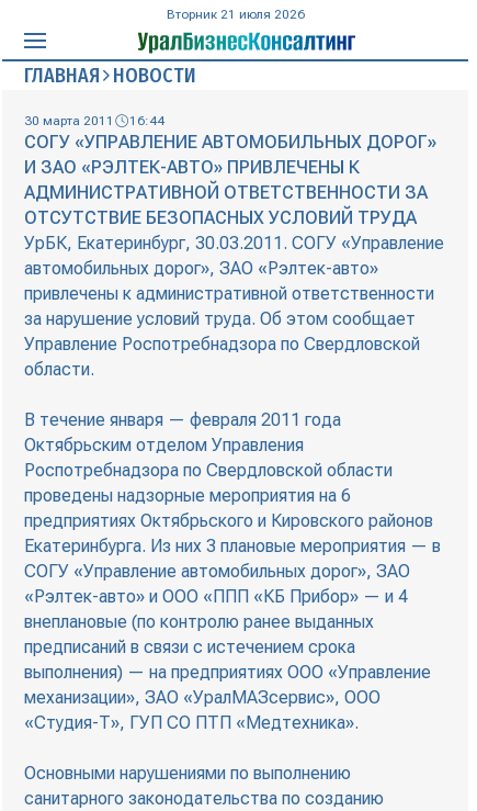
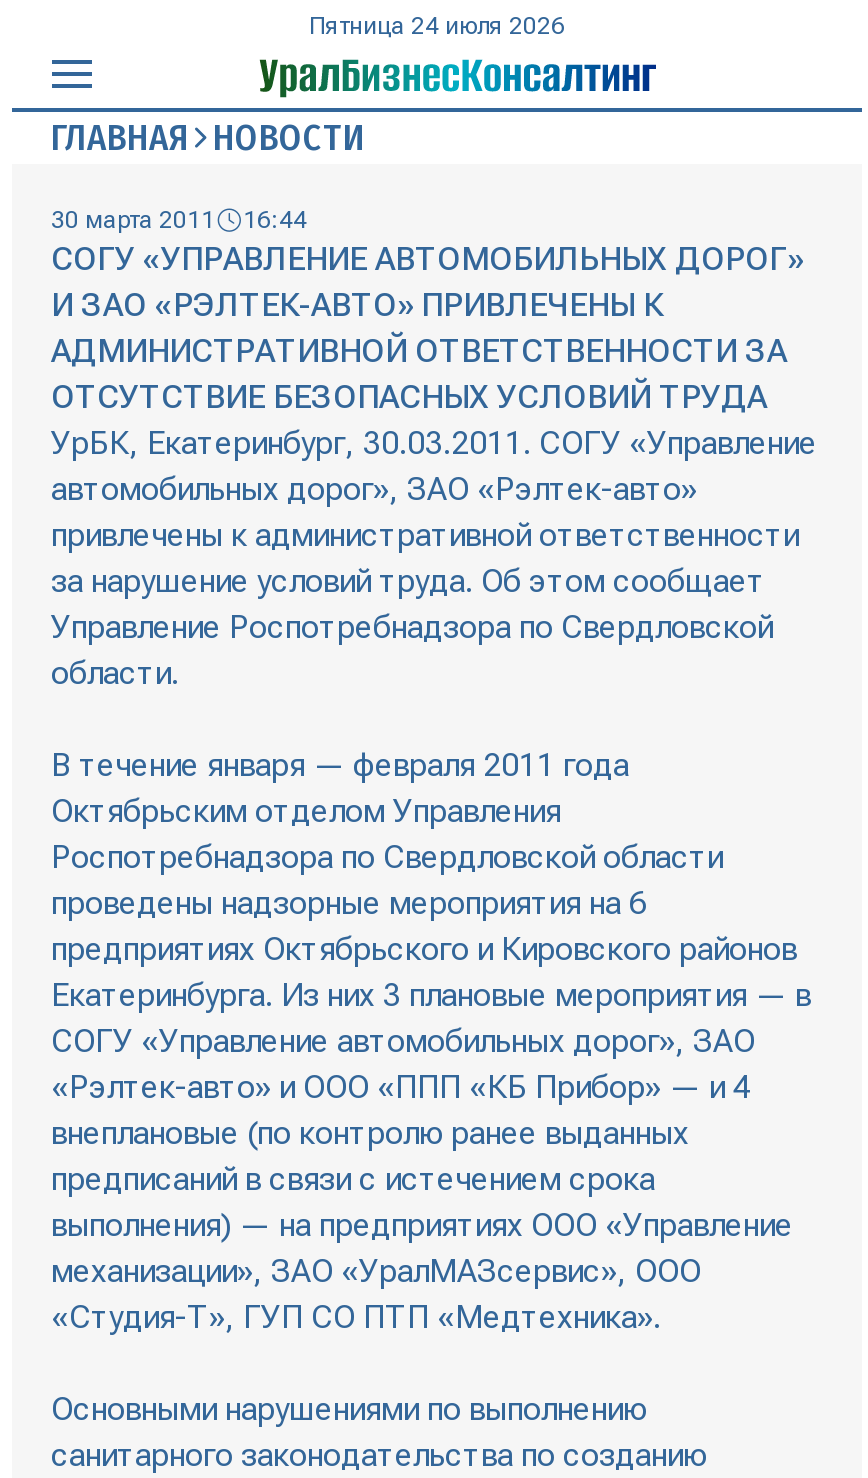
- Вторник 21 июля 2026
+ Пятница 24 июля 2026
